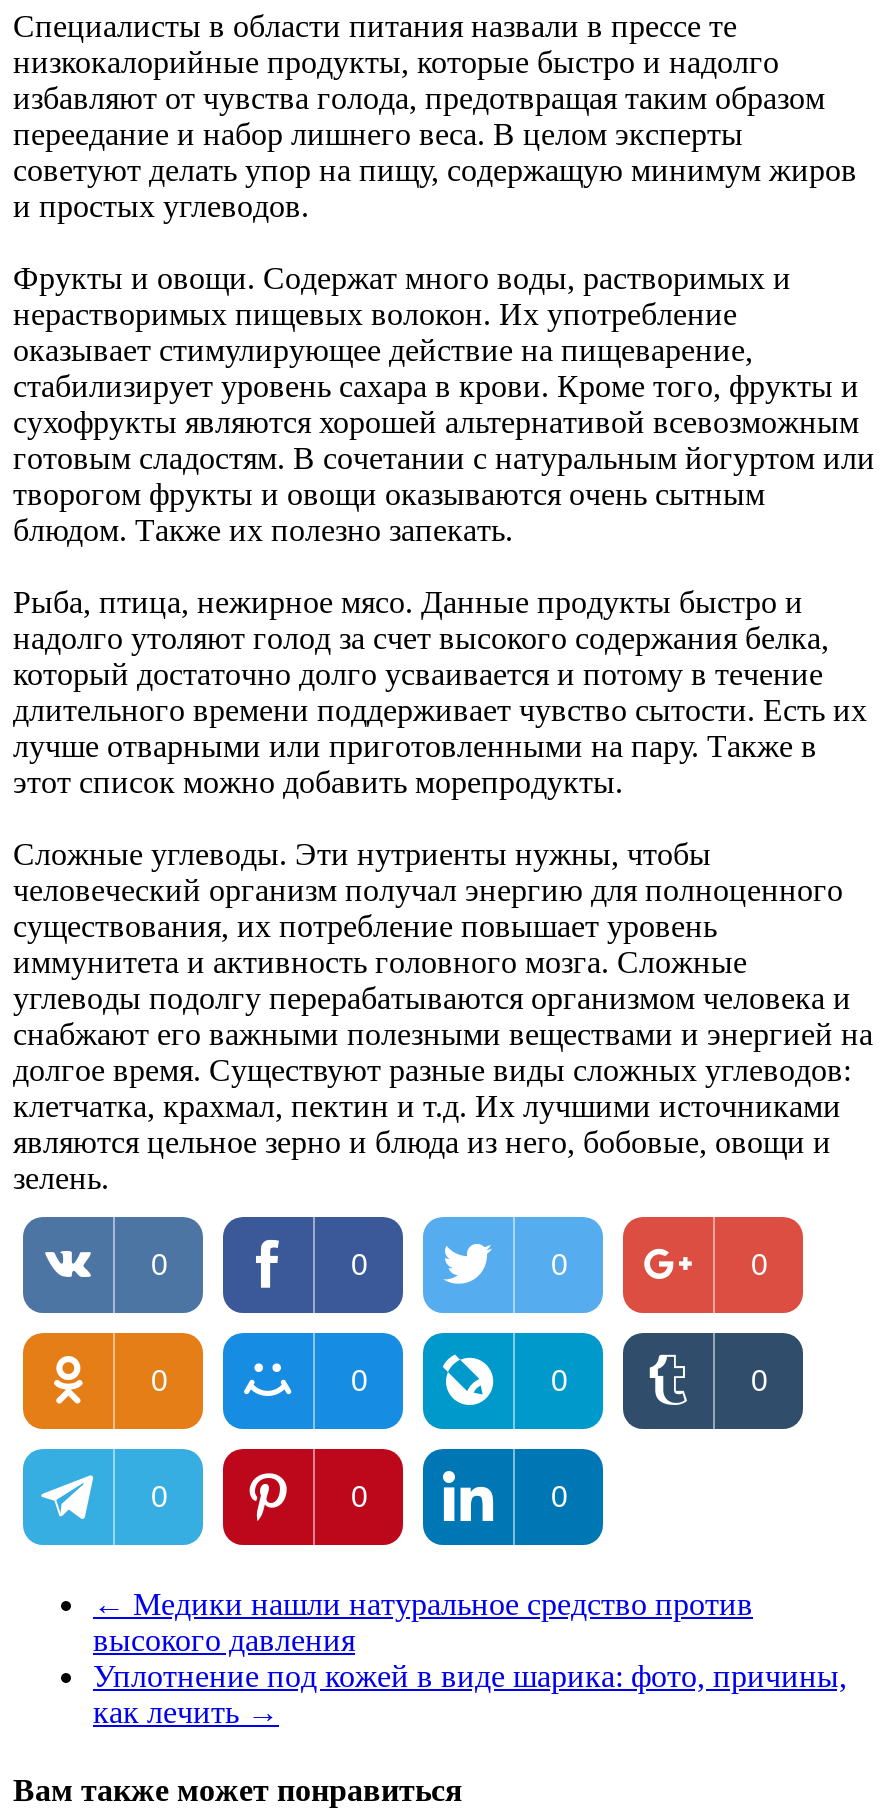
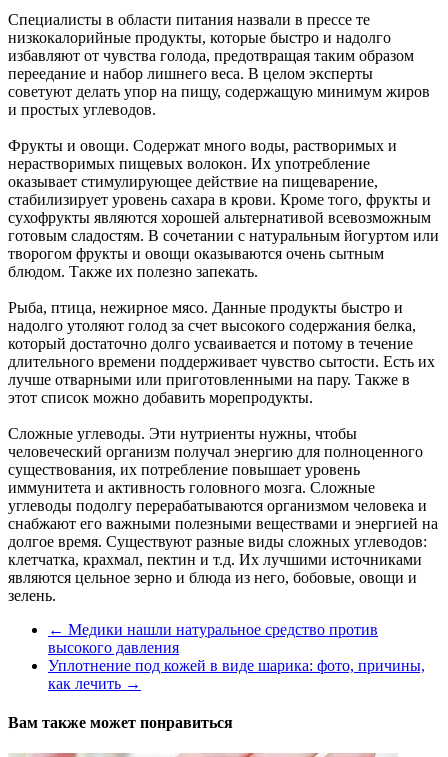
- 0
- 0
- 0
- 0
- 0
- 0
- 0
- 0
- 0
- 0
- 0
